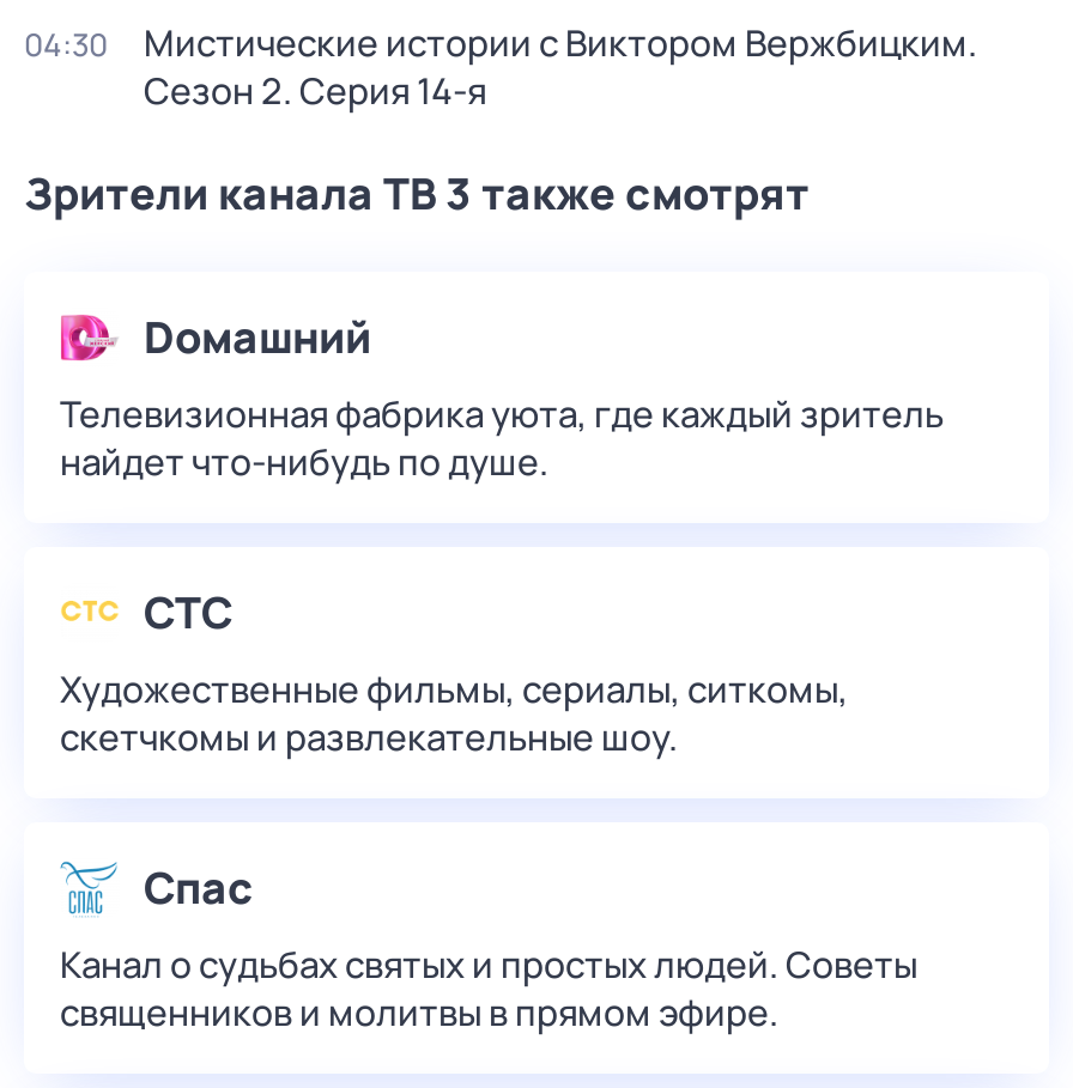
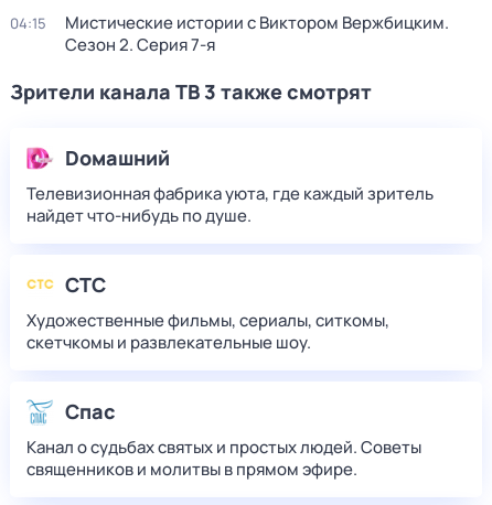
- 04:30 Мистические истории с Виктором Вержбицким.
+ 04:15 Мистические истории с Виктором Вержбицким.

- Сезон 2. Серия 14-я
+ Сезон 2. Серия 7-я
